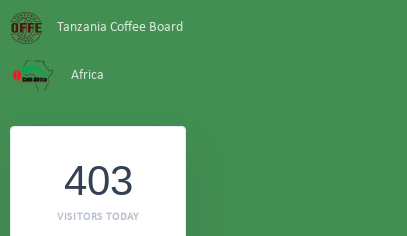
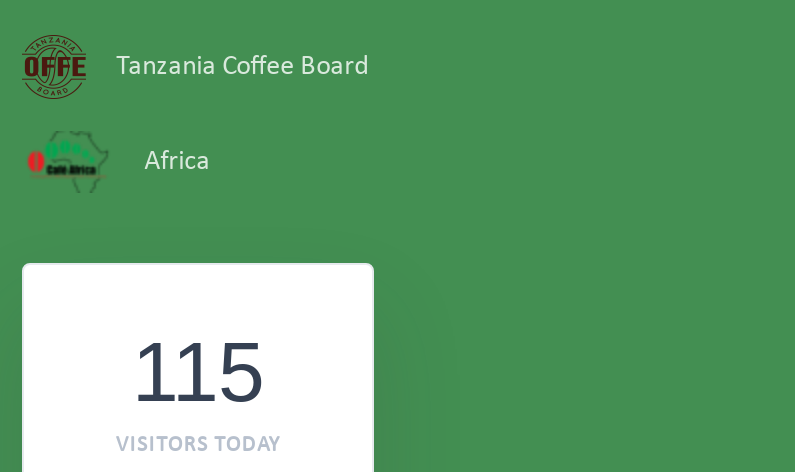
- 403
+ 115
